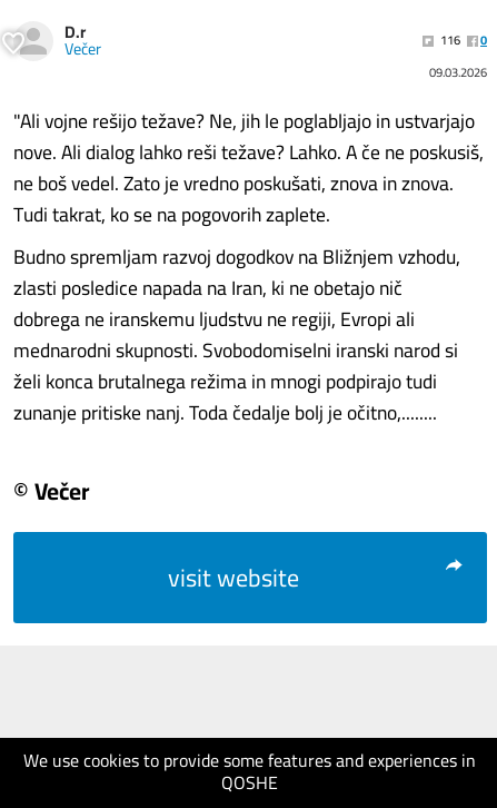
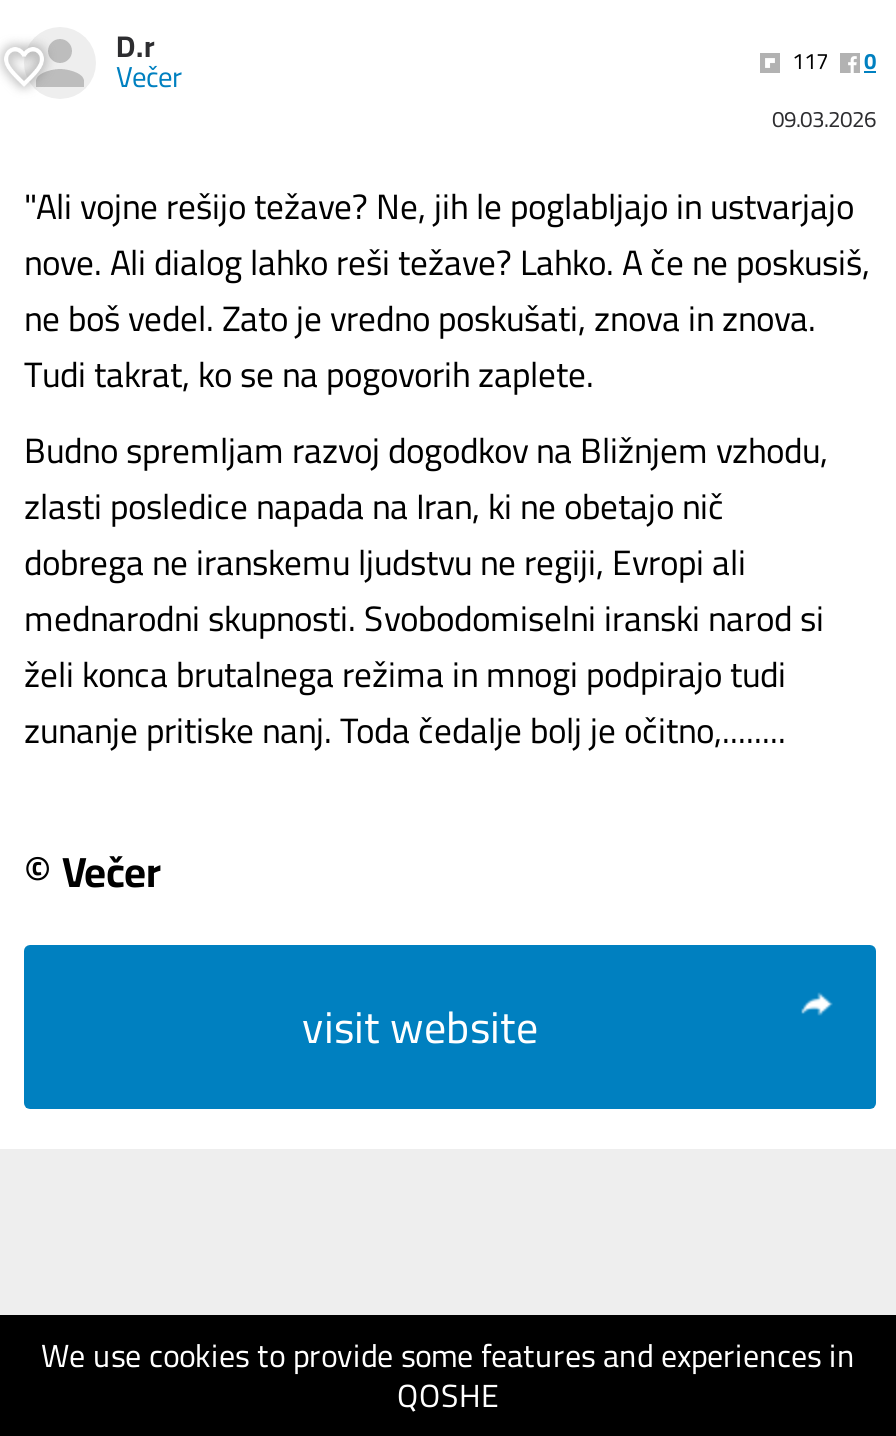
- 116 0
+ 117 0
